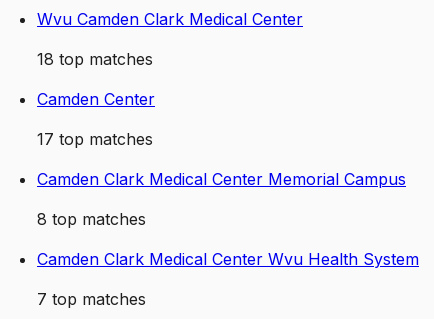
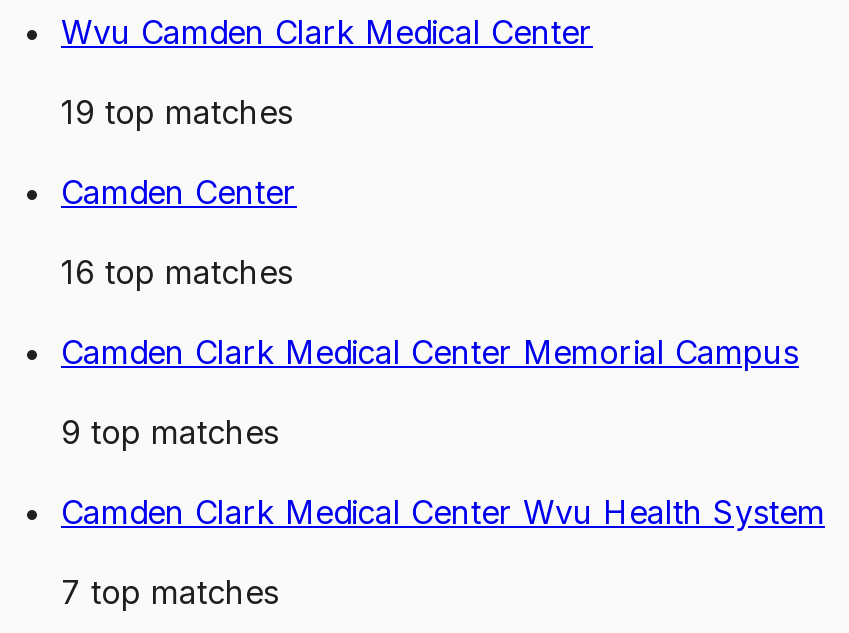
- 18 top matches
+ 19 top matches

- 17 top matches
+ 16 top matches

- 8 top matches
+ 9 top matches
